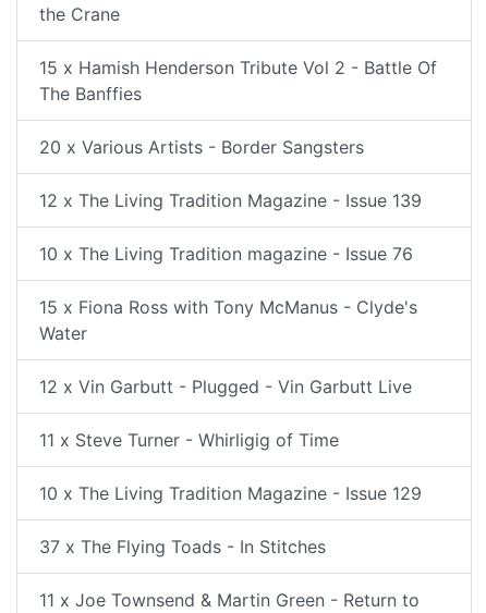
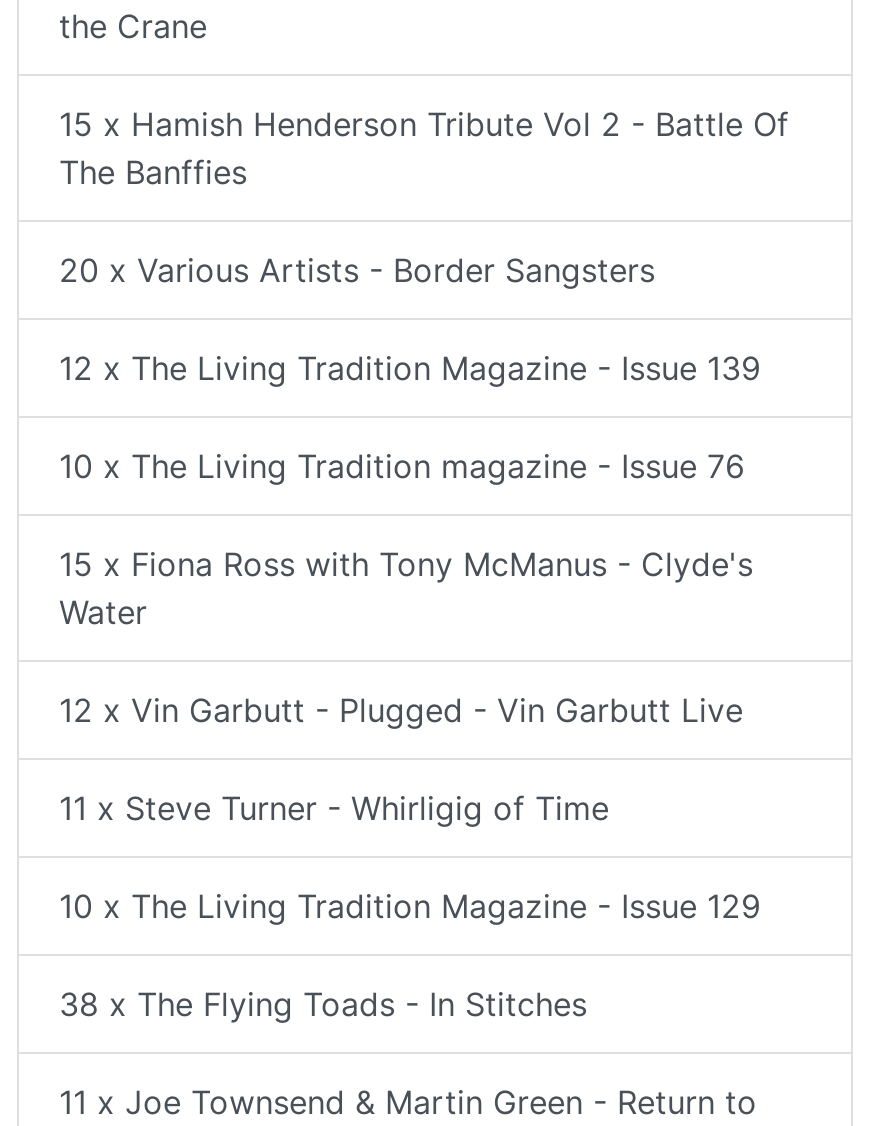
- 37 x The Flying Toads - In Stitches
+ 38 x The Flying Toads - In Stitches
